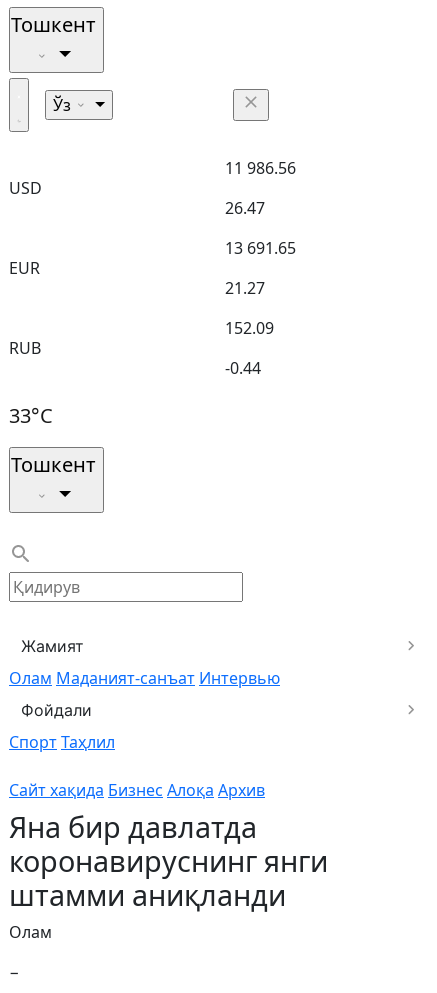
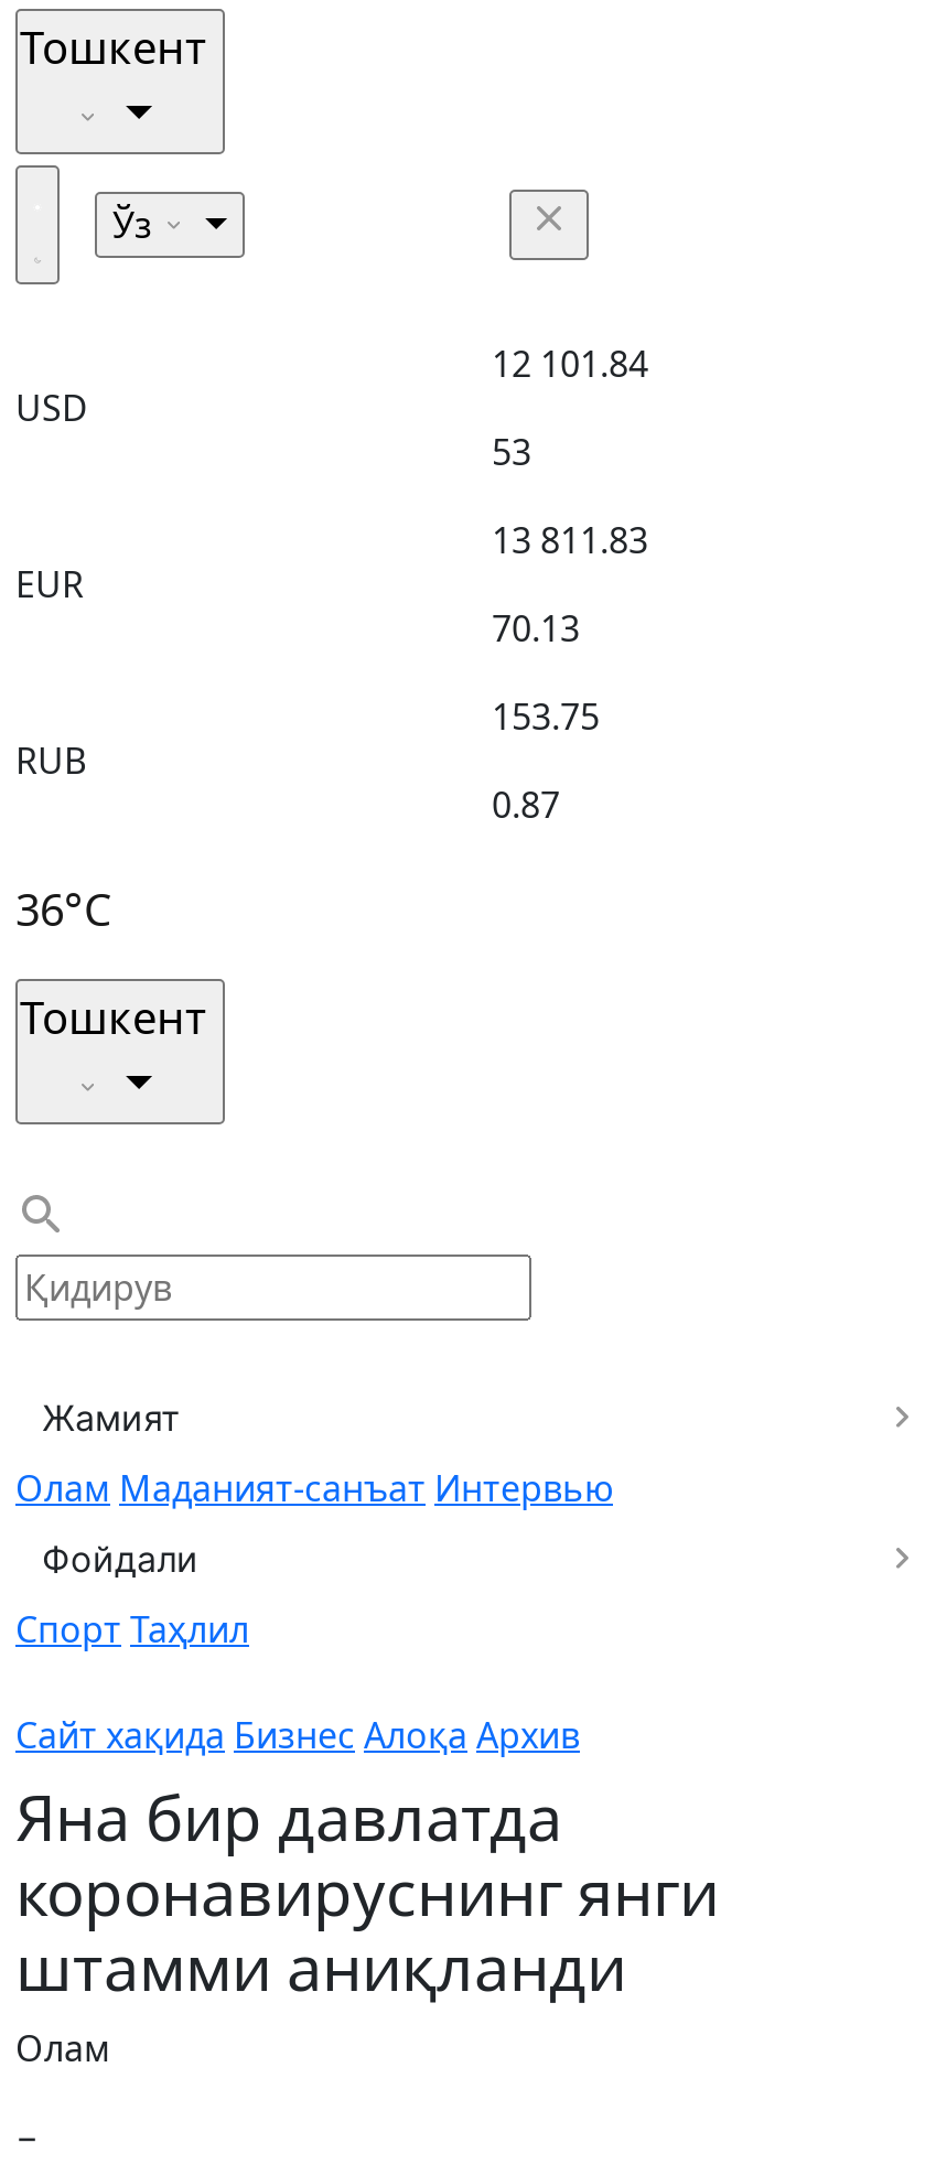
- 11 986.56
+ 12 101.84

- 26.47
+ 53

- 13 691.65
+ 13 811.83

- 21.27
+ 70.13

- 152.09
+ 153.75

- -0.44
+ 0.87

- 33°C
+ 36°C
